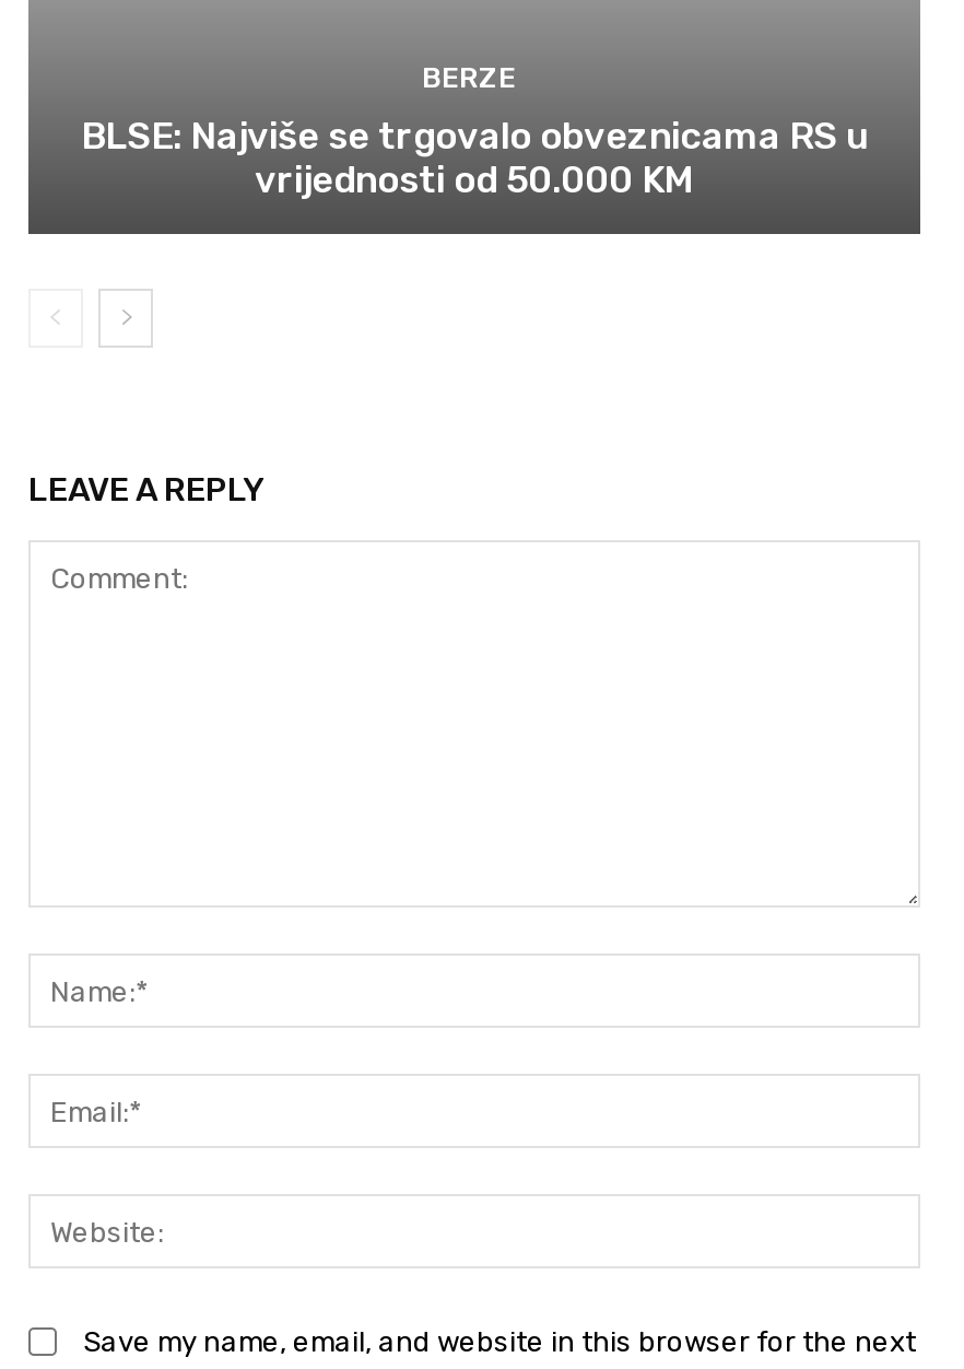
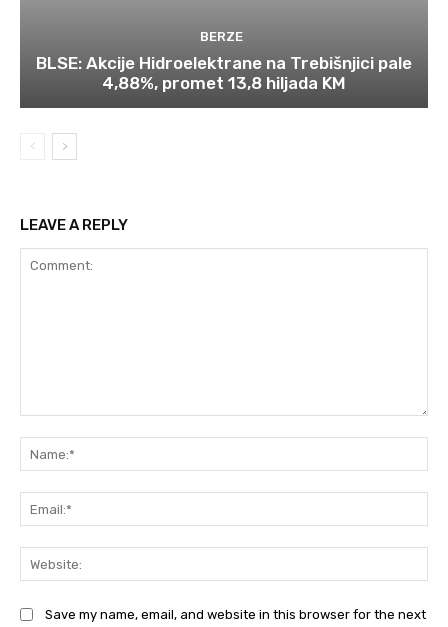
- BLSE: Najviše se trgovalo obveznicama RS u
- vrijednosti od 50.000 KM
+ BLSE: Akcije Hidroelektrane na Trebišnjici pale
+ 4,88%, promet 13,8 hiljada KM
